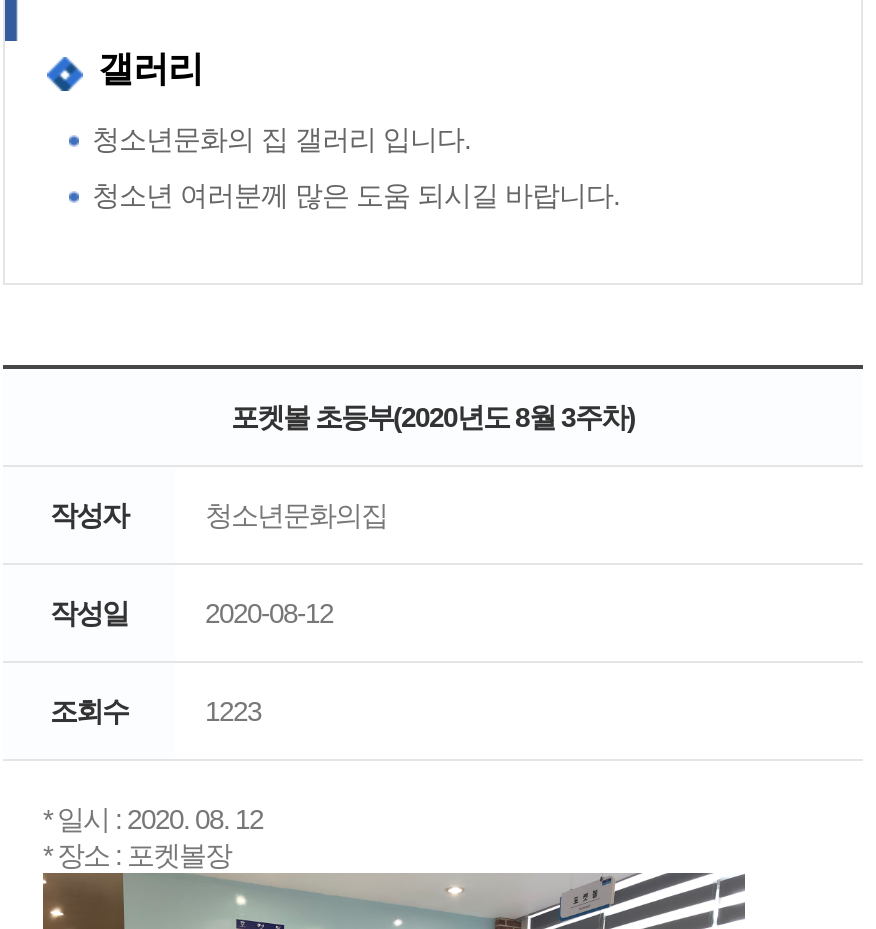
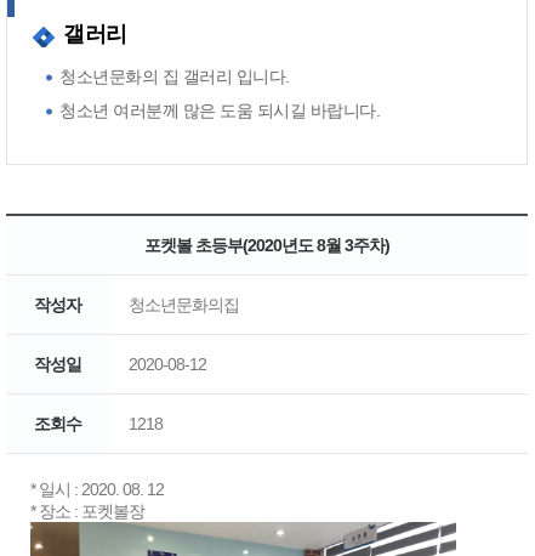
- 1223
+ 1218
